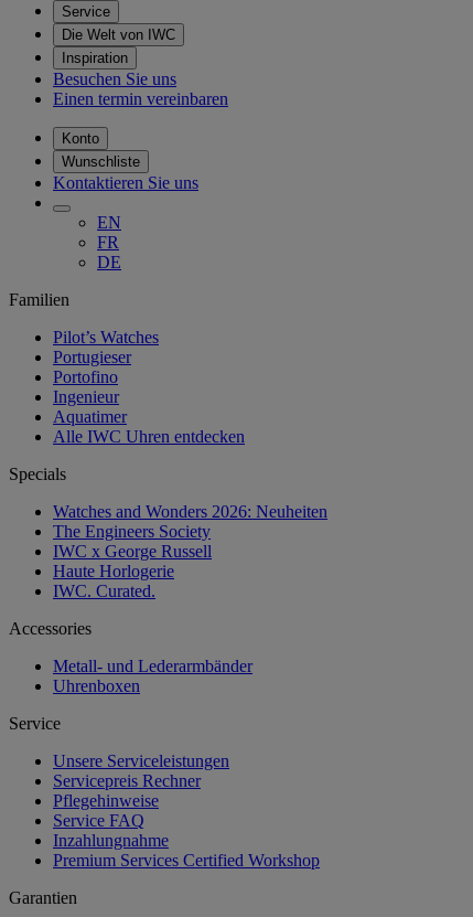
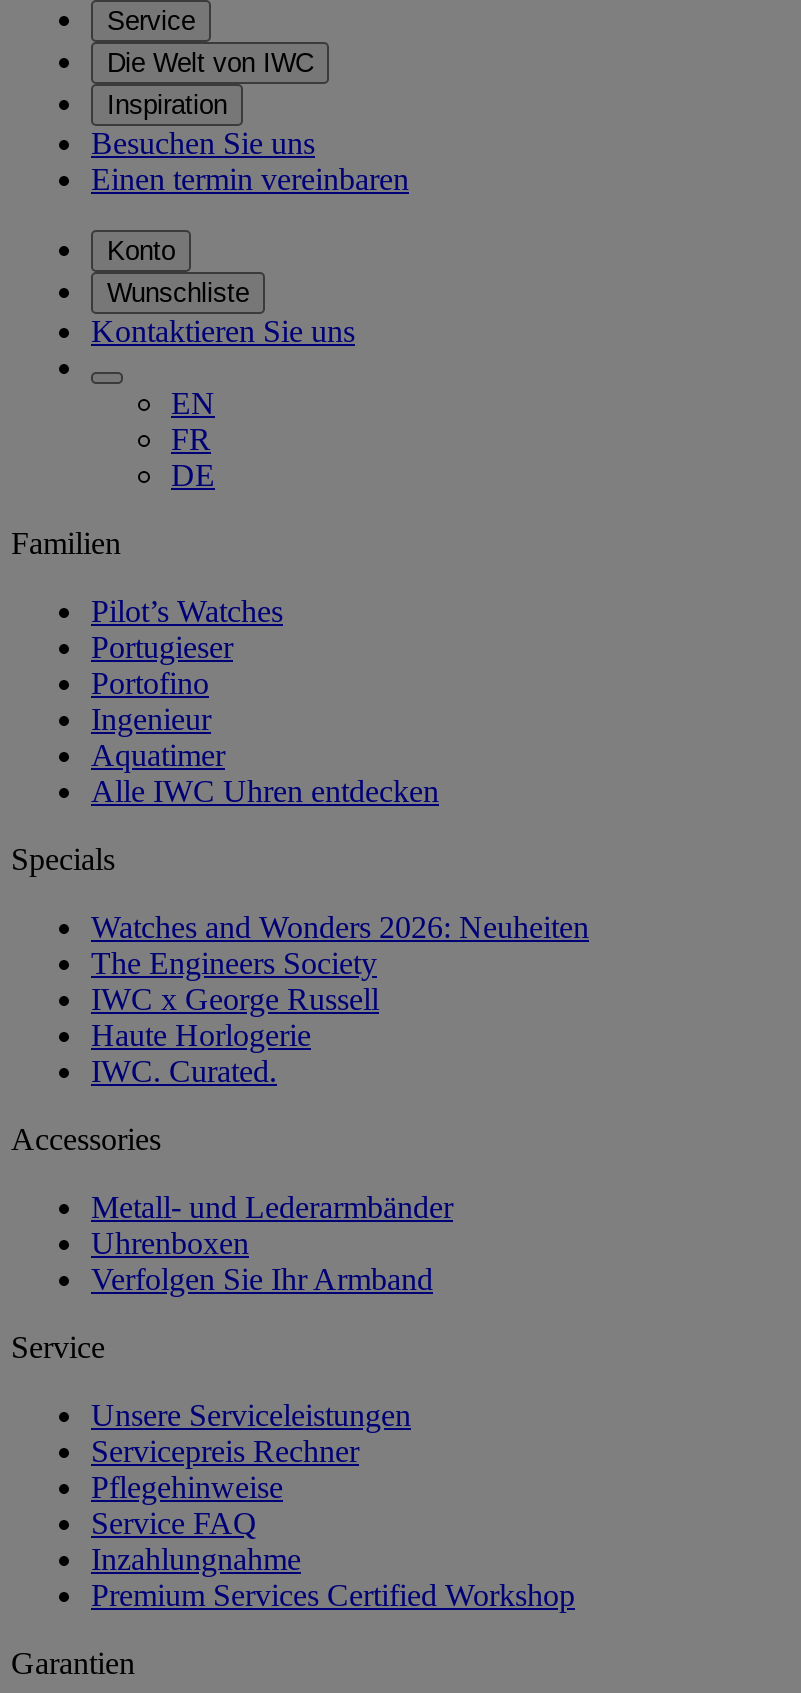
+ Verfolgen Sie Ihr Armband
